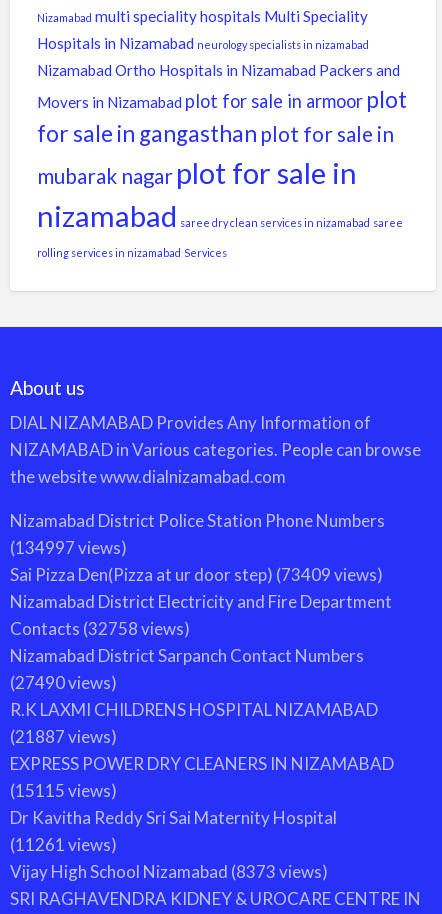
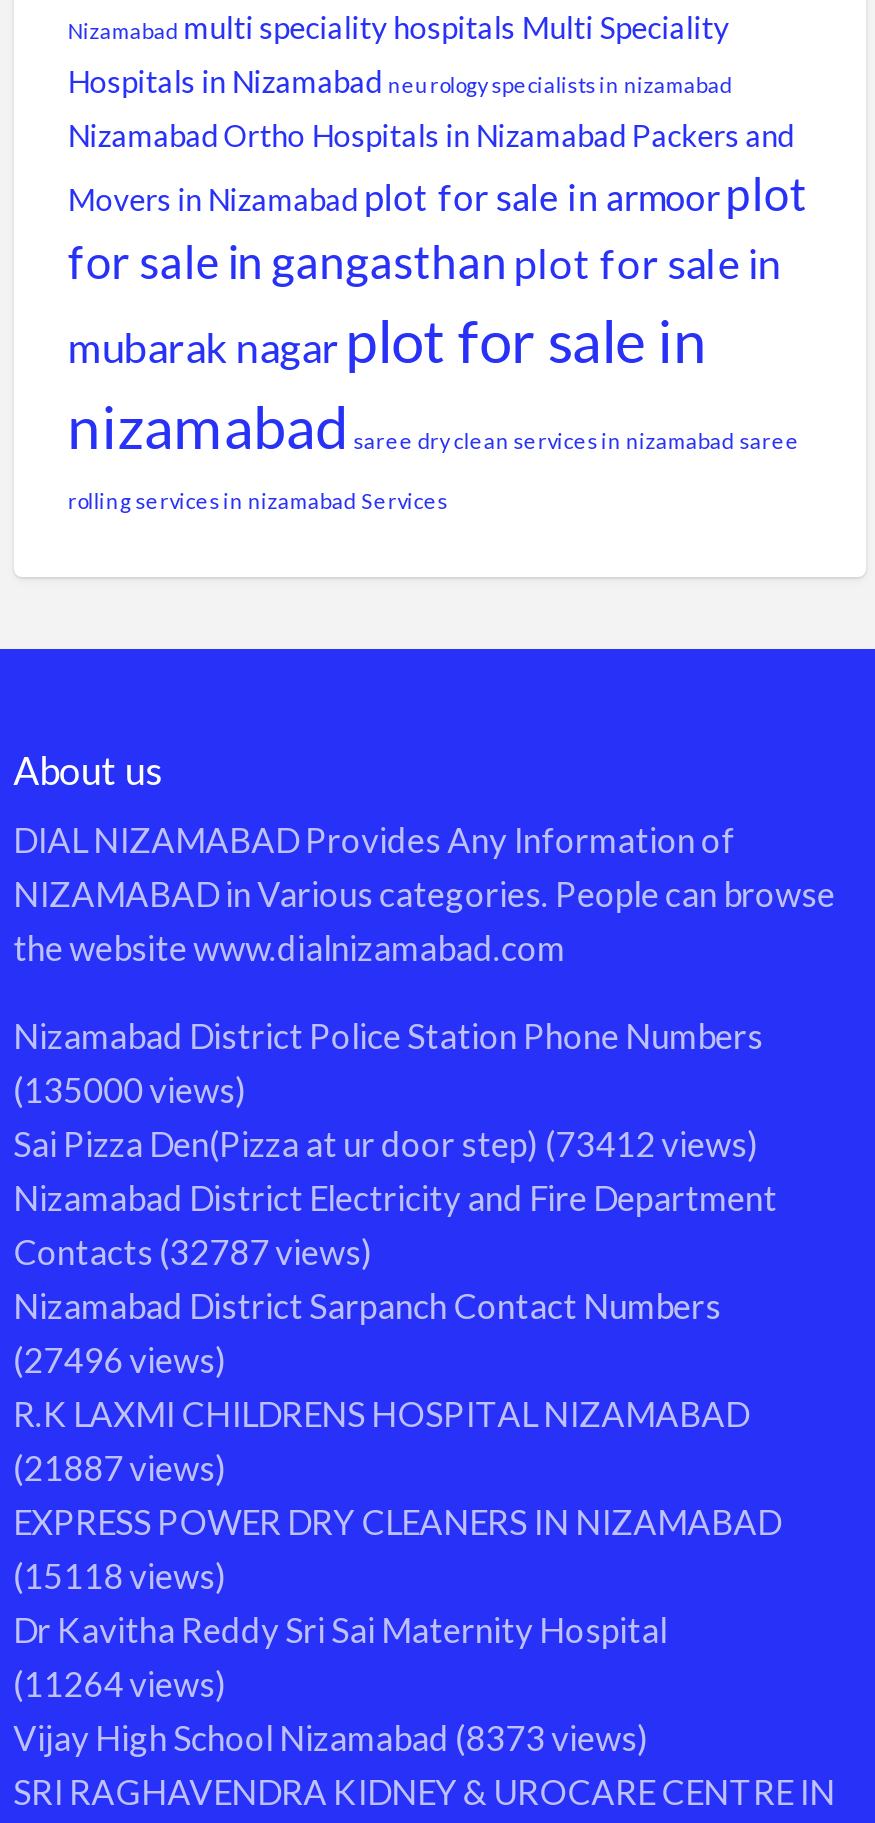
- (134997 views)
+ (135000 views)

- Sai Pizza Den(Pizza at ur door step) (73409 views)
+ Sai Pizza Den(Pizza at ur door step) (73412 views)

- Contacts (32758 views)
+ Contacts (32787 views)

- (27490 views)
+ (27496 views)

- (15115 views)
+ (15118 views)

- (11261 views)
+ (11264 views)
